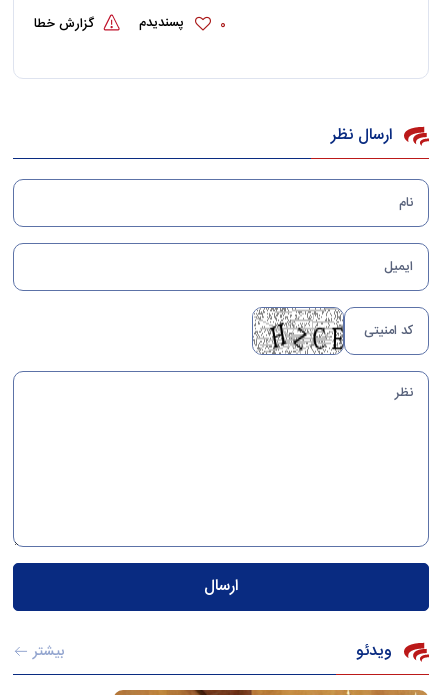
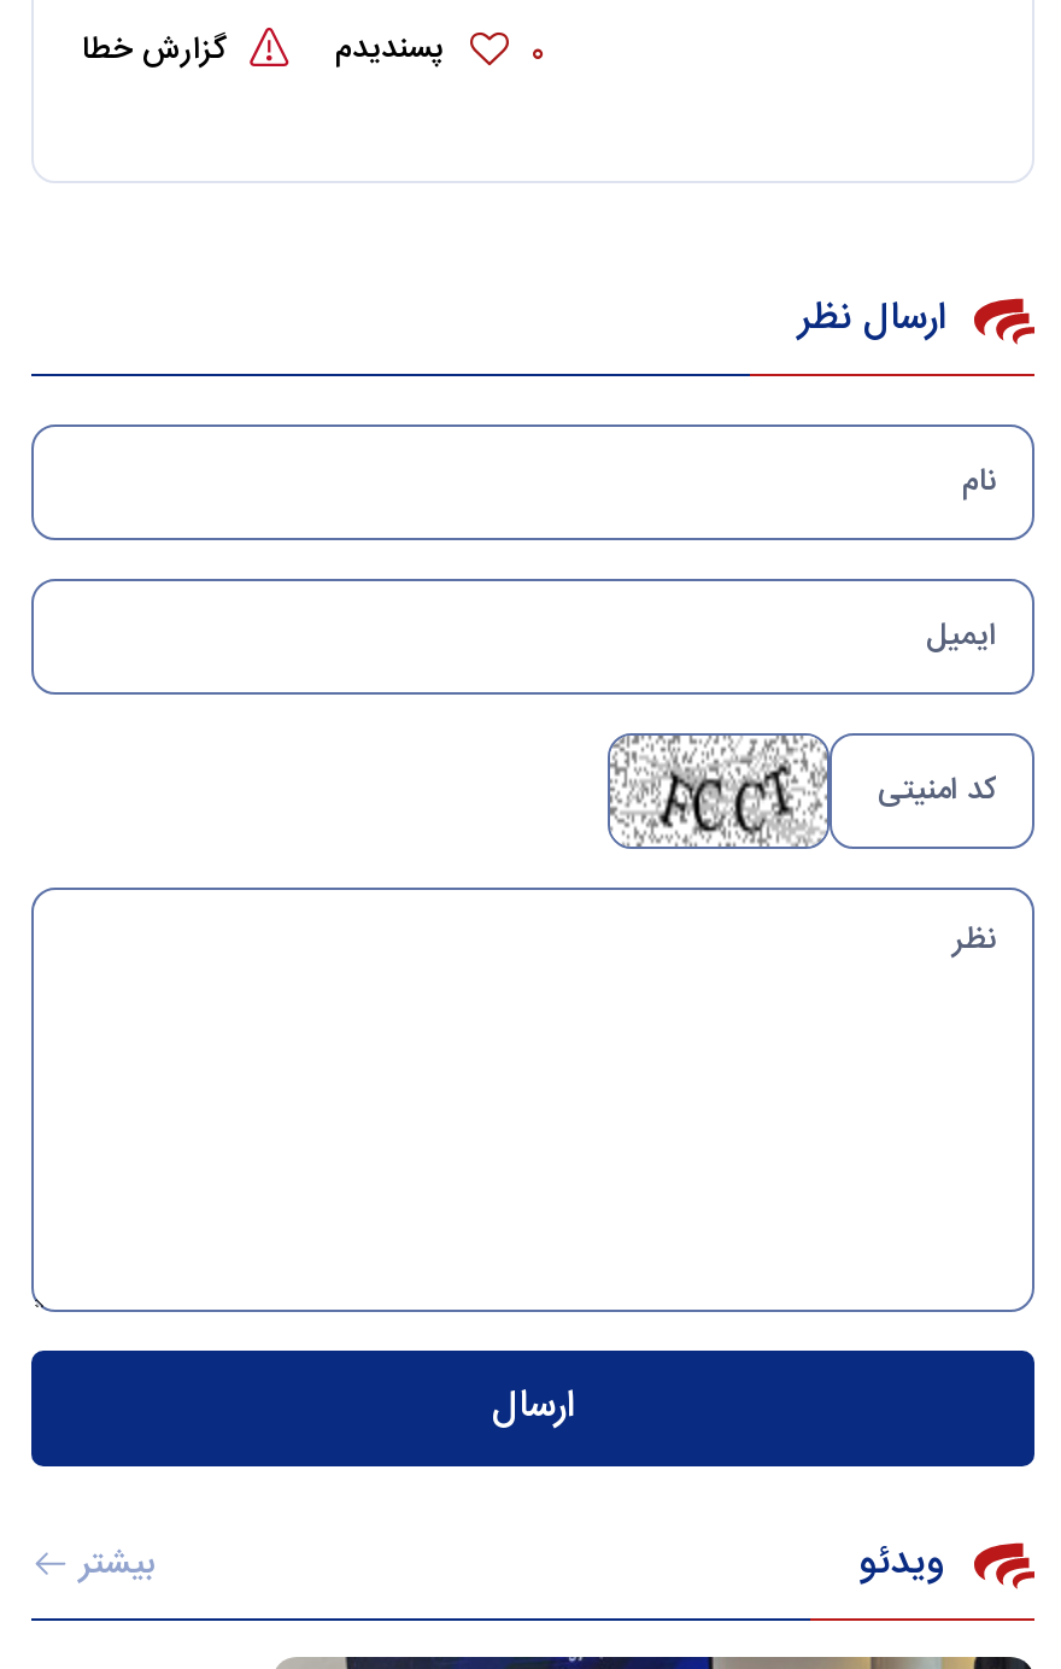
- [image]
+ [image]
